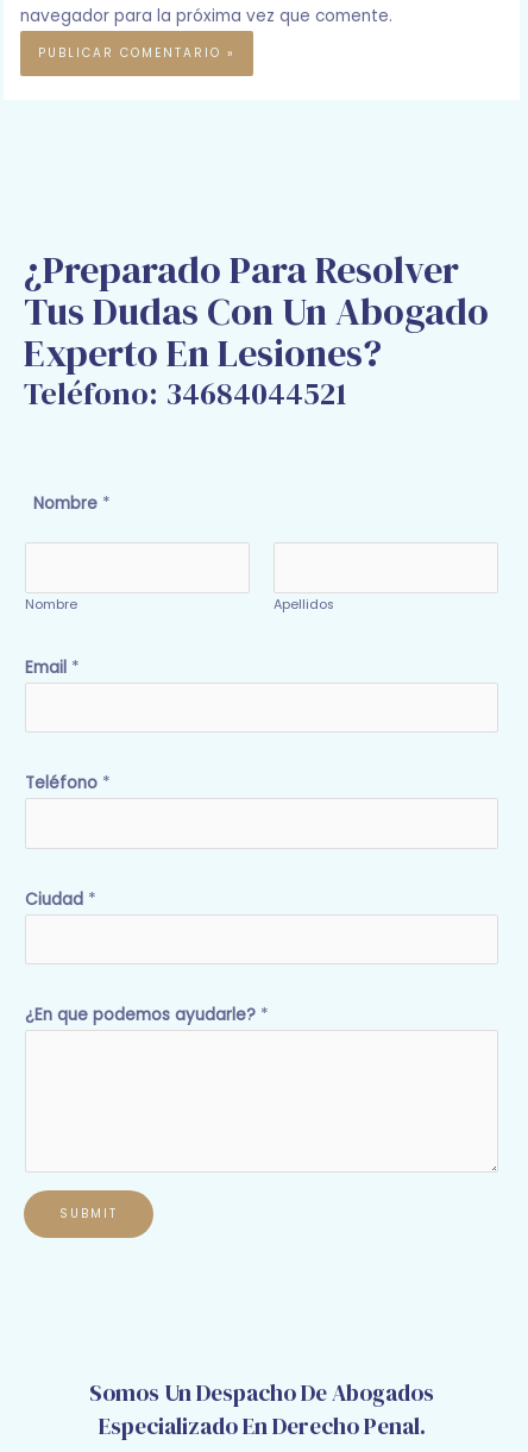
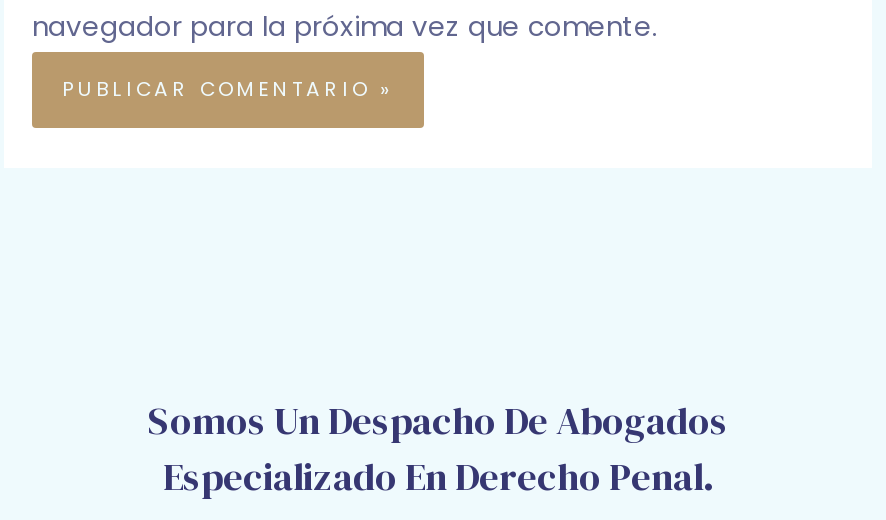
- ¿Preparado Para Resolver
- Tus Dudas Con Un Abogado
- Experto En Lesiones?
- Teléfono: 34684044521
- Nombre *

- Nombre
- Apellidos
- Email *

- Teléfono *

- Ciudad *

- ¿En que podemos ayudarle? *

- SUBMIT
